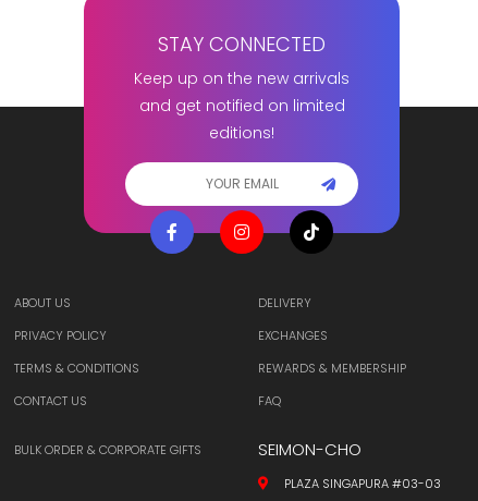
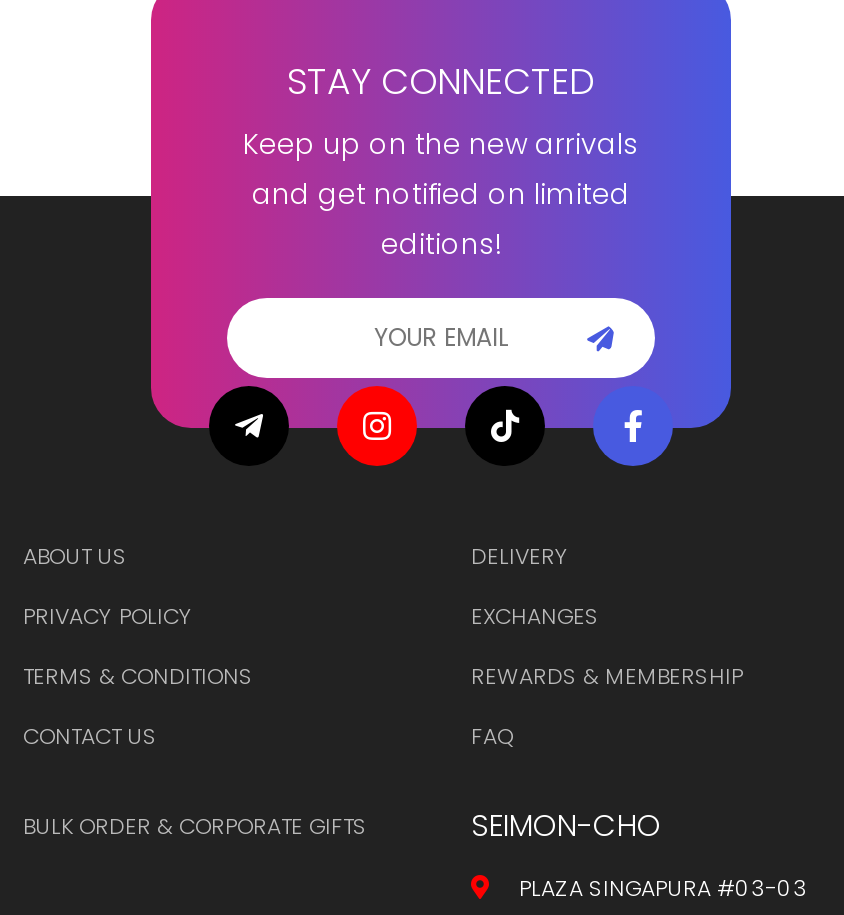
- [image]
+ [image]
